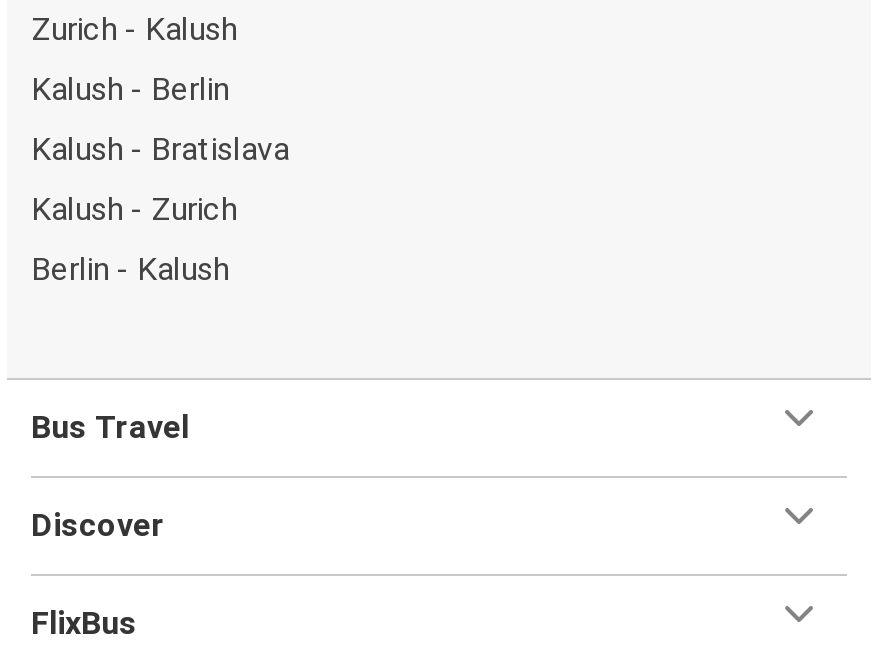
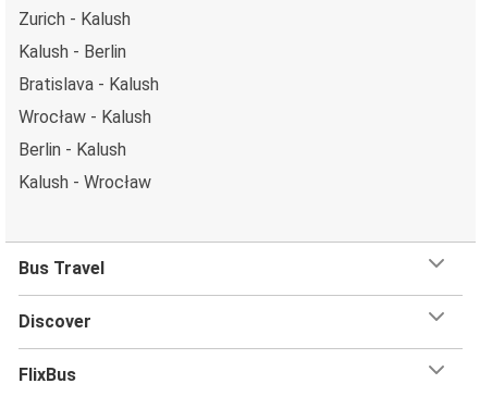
- Kalush - Bratislava
+ Bratislava - Kalush

- Kalush - Zurich
+ Wrocław - Kalush

+ Kalush - Wrocław
